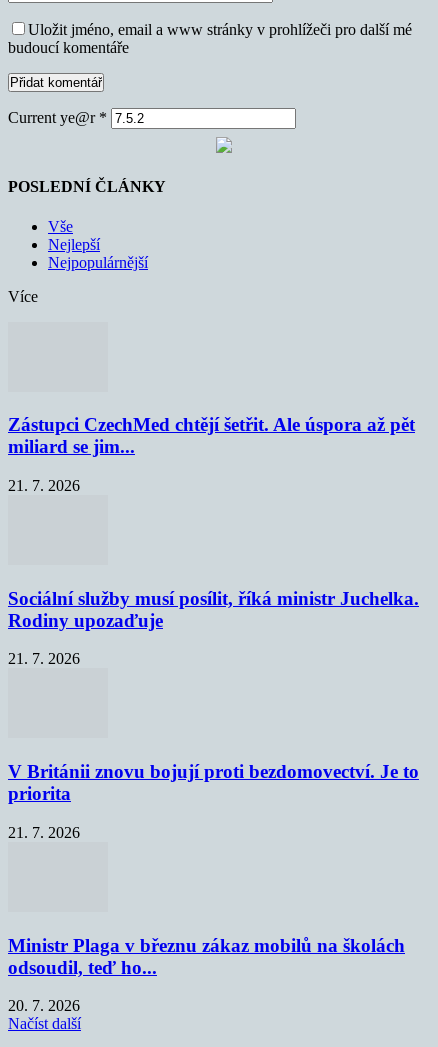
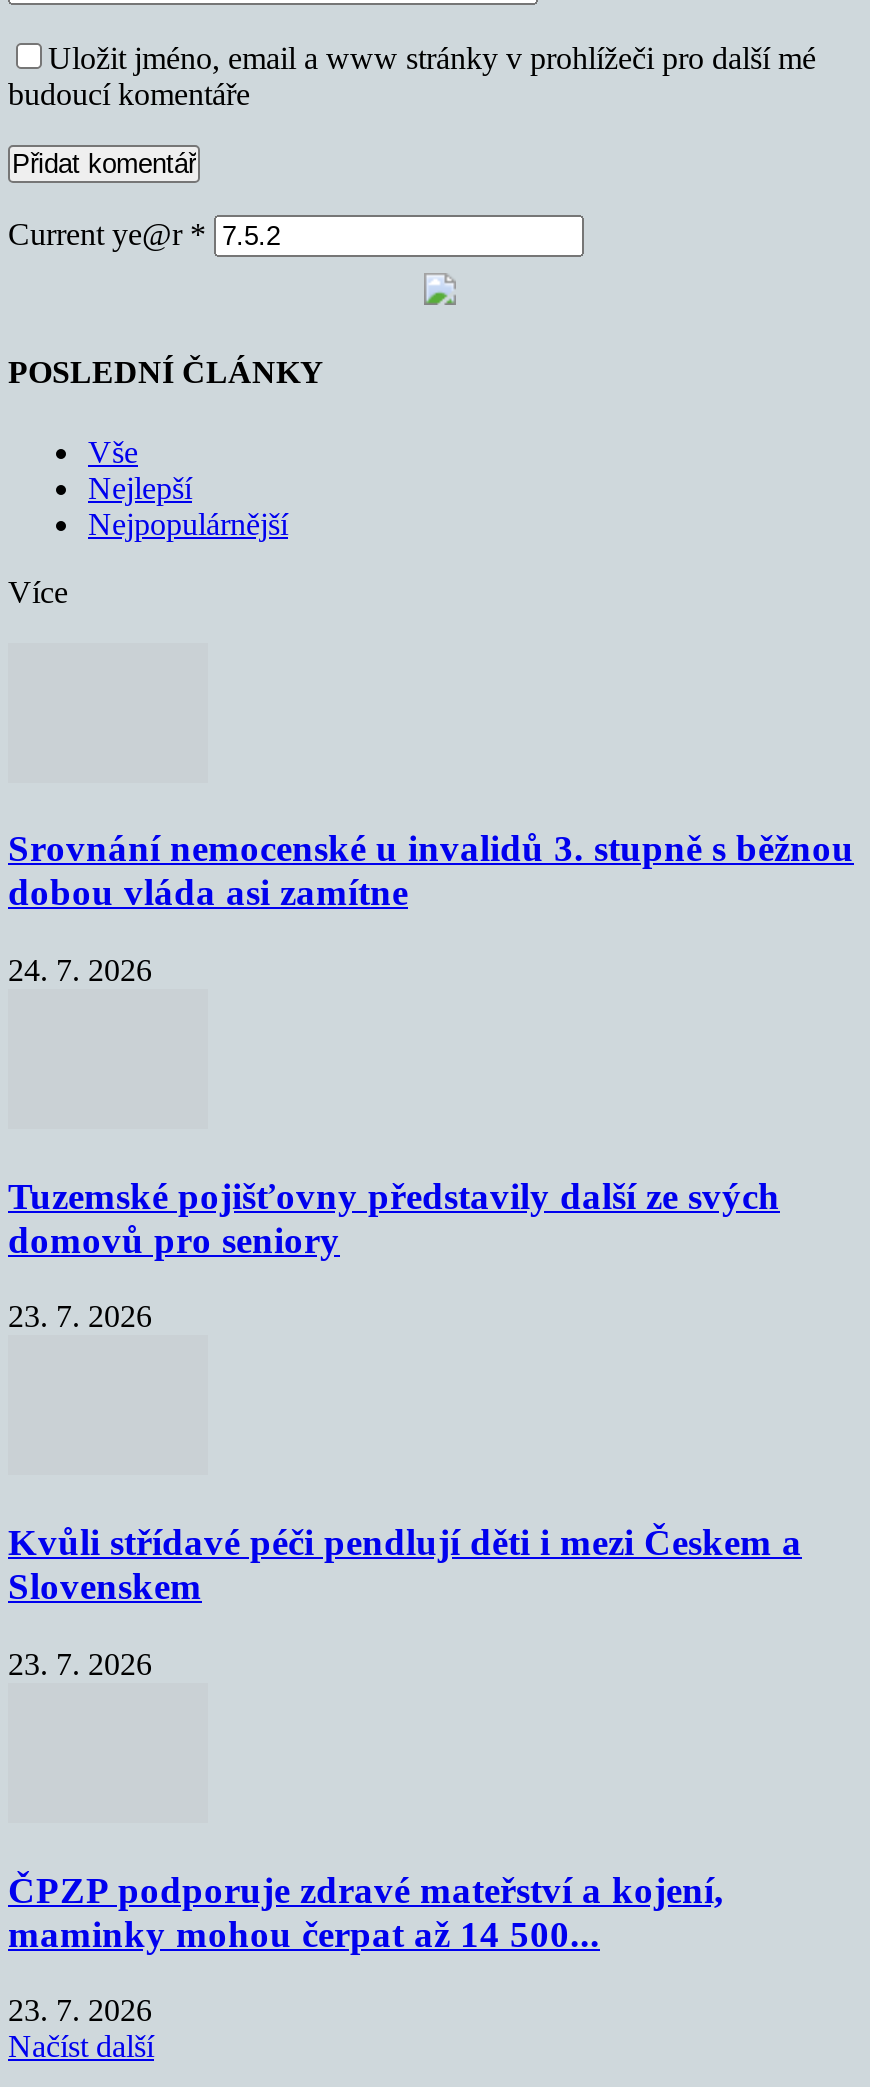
- Zástupci CzechMed chtějí šetřit. Ale úspora až pět
- miliard se jim...
+ Srovnání nemocenské u invalidů 3. stupně s běžnou
+ dobou vláda asi zamítne

- 21. 7. 2026
+ 24. 7. 2026

- Sociální služby musí posílit, říká ministr Juchelka.
- Rodiny upozaďuje
+ Tuzemské pojišťovny představily další ze svých
+ domovů pro seniory

- 21. 7. 2026
+ 23. 7. 2026

- V Británii znovu bojují proti bezdomovectví. Je to
- priorita
+ Kvůli střídavé péči pendlují děti i mezi Českem a
+ Slovenskem

- 21. 7. 2026
+ 23. 7. 2026

- Ministr Plaga v březnu zákaz mobilů na školách
- odsoudil, teď ho...
+ ČPZP podporuje zdravé mateřství a kojení,
+ maminky mohou čerpat až 14 500...

- 20. 7. 2026
+ 23. 7. 2026
